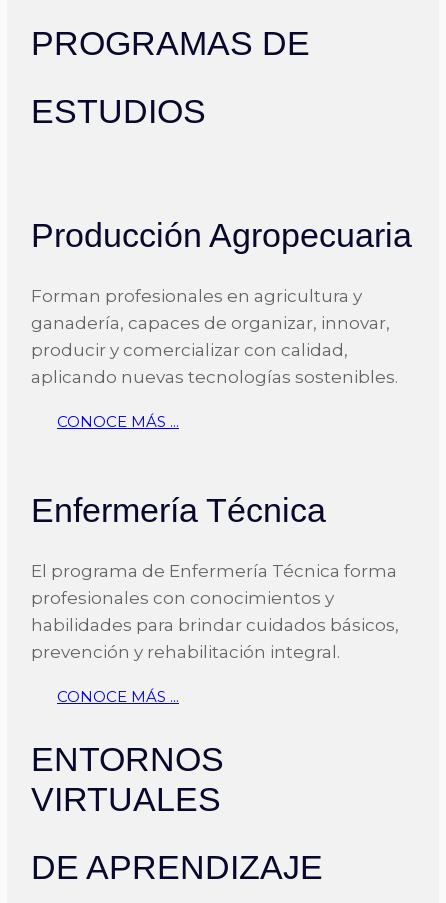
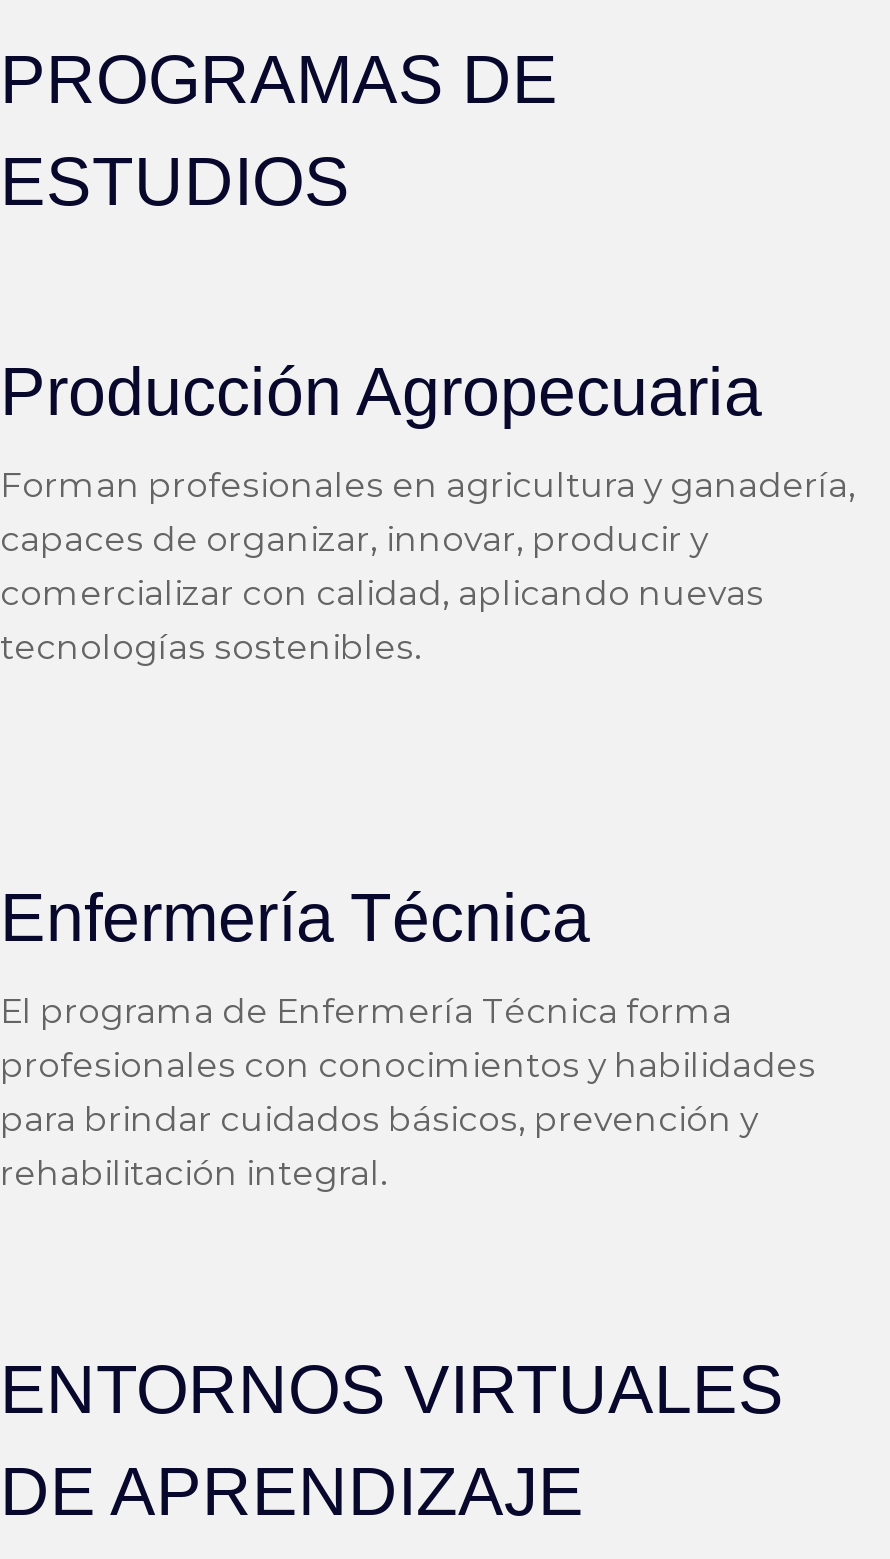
- Forman profesionales en agricultura y
- ganadería, capaces de organizar, innovar,
- producir y comercializar con calidad,
- aplicando nuevas tecnologías sostenibles.
- CONOCE MÁS ...
+ Forman profesionales en agricultura y ganadería,
+ capaces de organizar, innovar, producir y
+ comercializar con calidad, aplicando nuevas
+ tecnologías sostenibles.

- profesionales con conocimientos y
- habilidades para brindar cuidados básicos,
- prevención y rehabilitación integral.
- CONOCE MÁS ...
- ENTORNOS
- VIRTUALES
+ profesionales con conocimientos y habilidades
+ para brindar cuidados básicos, prevención y
+ rehabilitación integral.
+ ENTORNOS VIRTUALES
